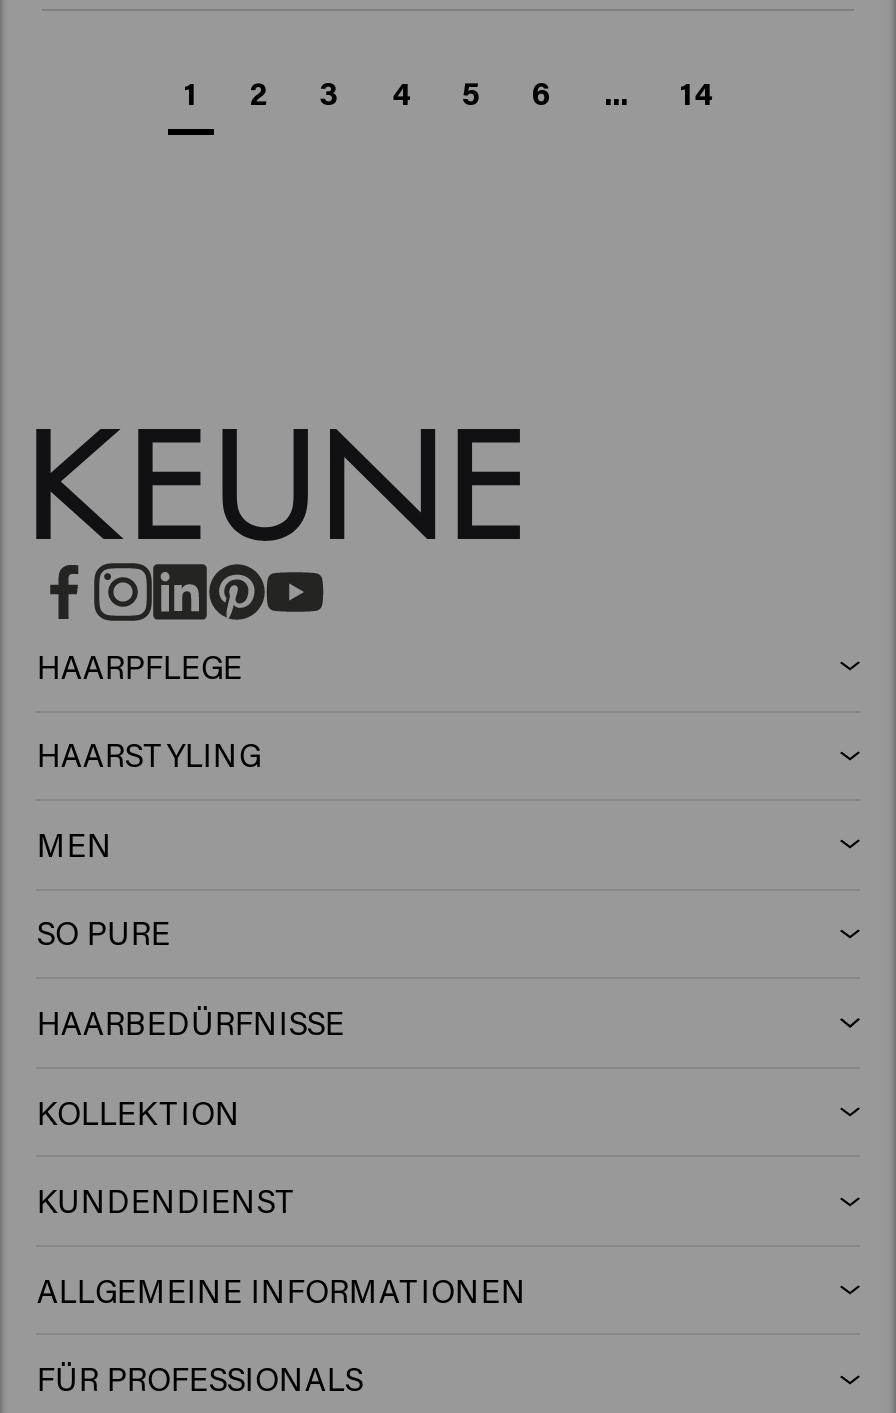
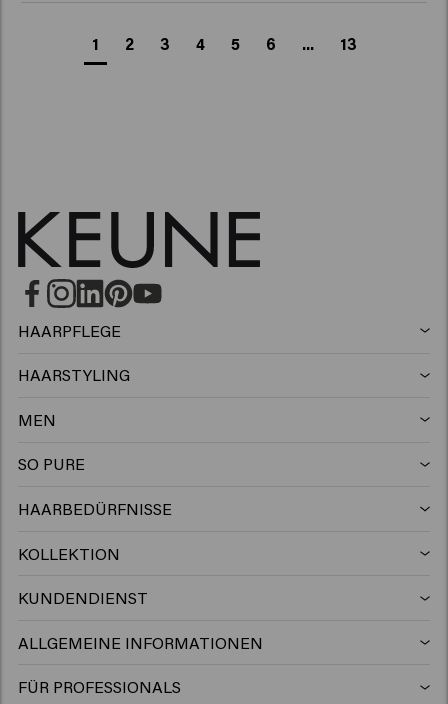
- 14
+ 13
